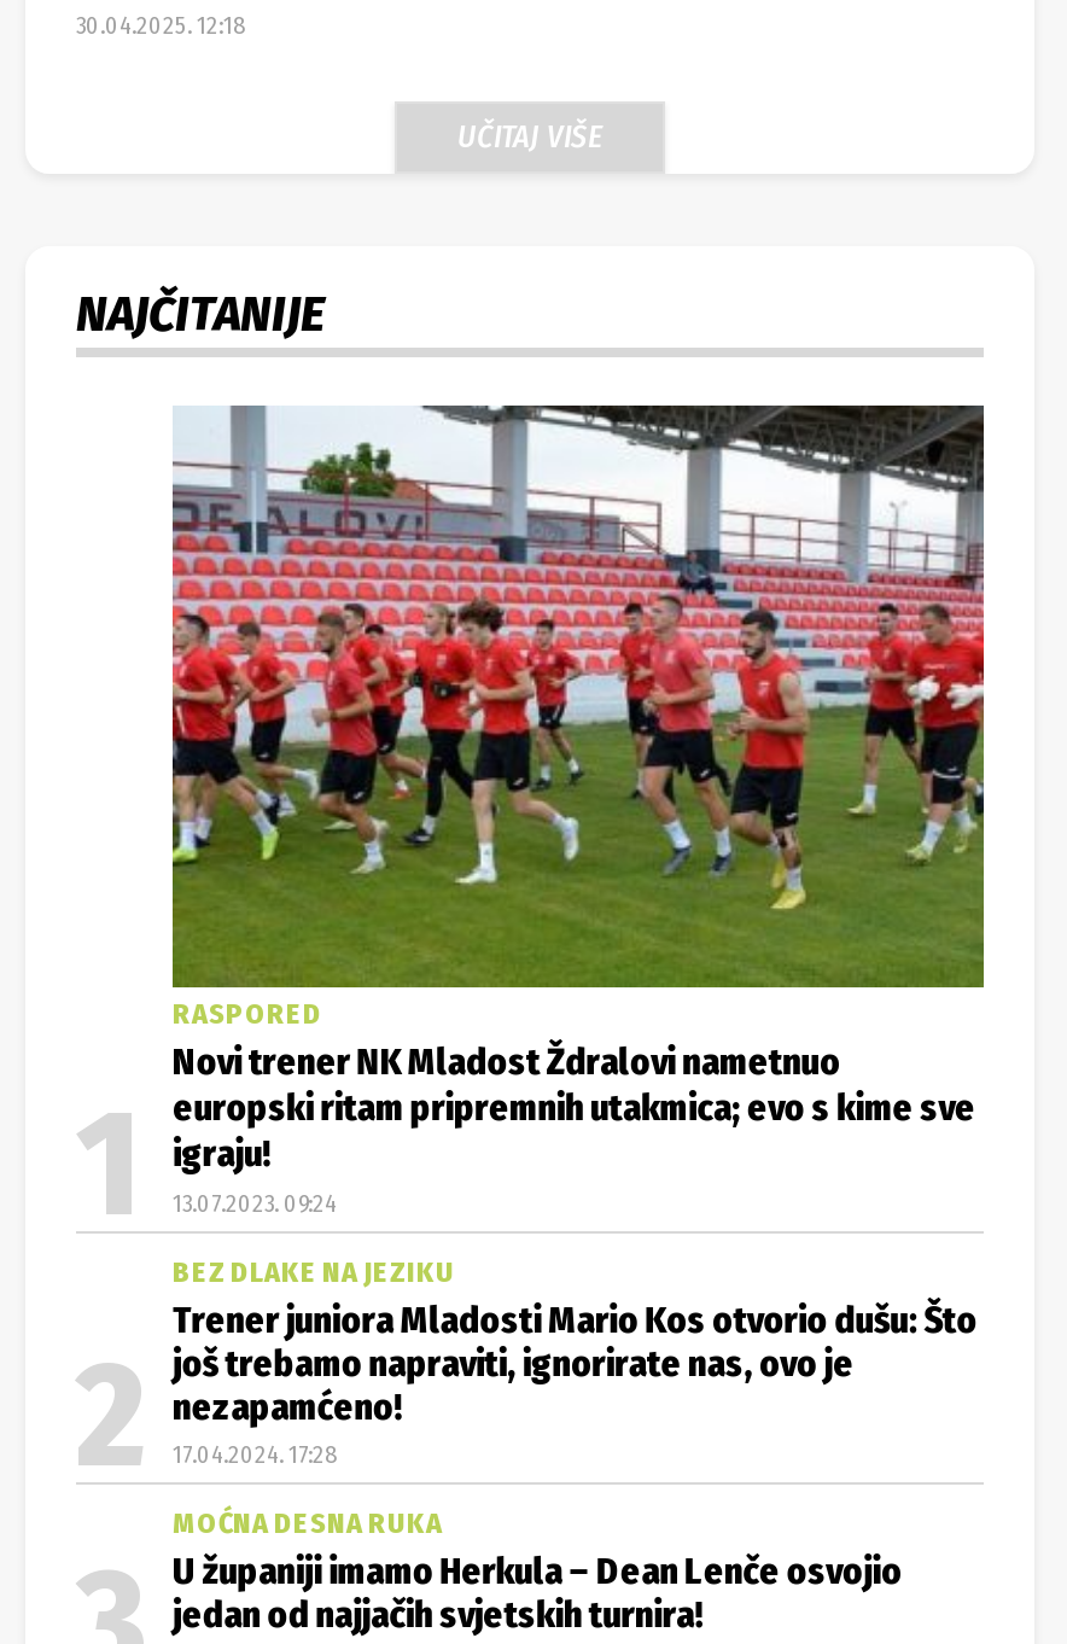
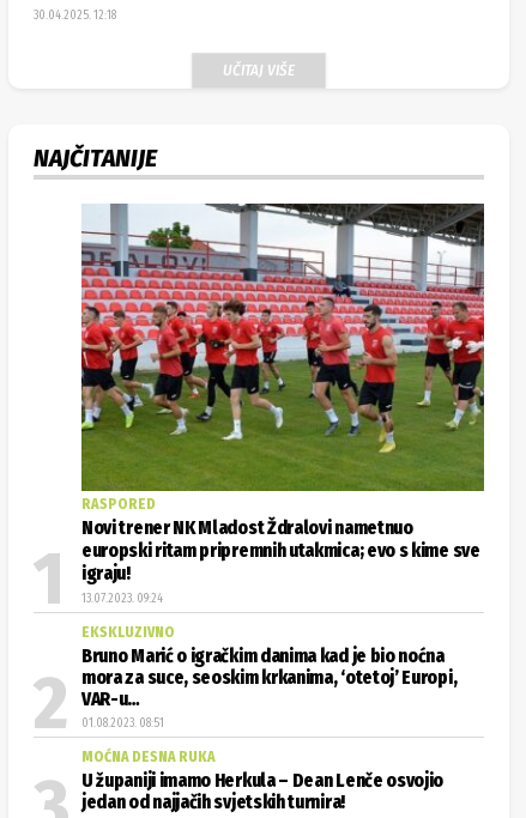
- BEZ DLAKE NA JEZIKU
- Trener juniora Mladosti Mario Kos otvorio dušu: Što
- još trebamo napraviti, ignorirate nas, ovo je
- nezapamćeno!
- 17.04.2024. 17:28
+ EKSKLUZIVNO
+ Bruno Marić o igračkim danima kad je bio noćna
+ mora za suce, seoskim krkanima, ‘otetoj’ Europi,
+ VAR-u…
+ 01.08.2023. 08:51
